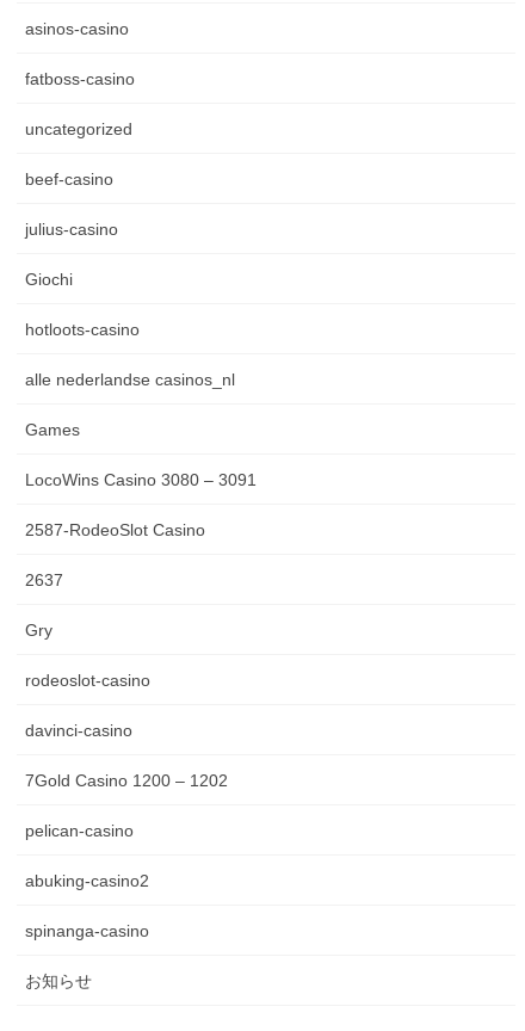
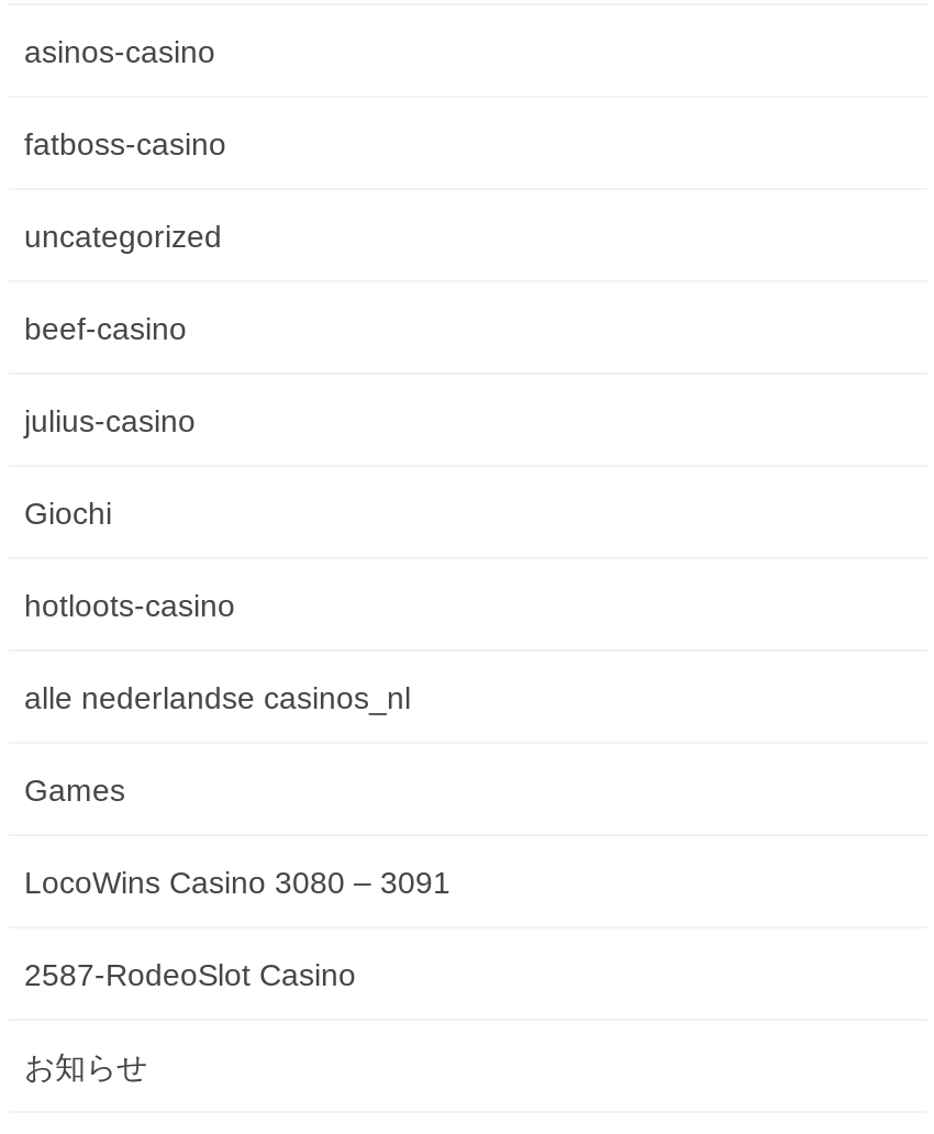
- 2637
- Gry
- rodeoslot-casino
- davinci-casino
- 7Gold Casino 1200 – 1202
- pelican-casino
- abuking-casino2
- spinanga-casino
